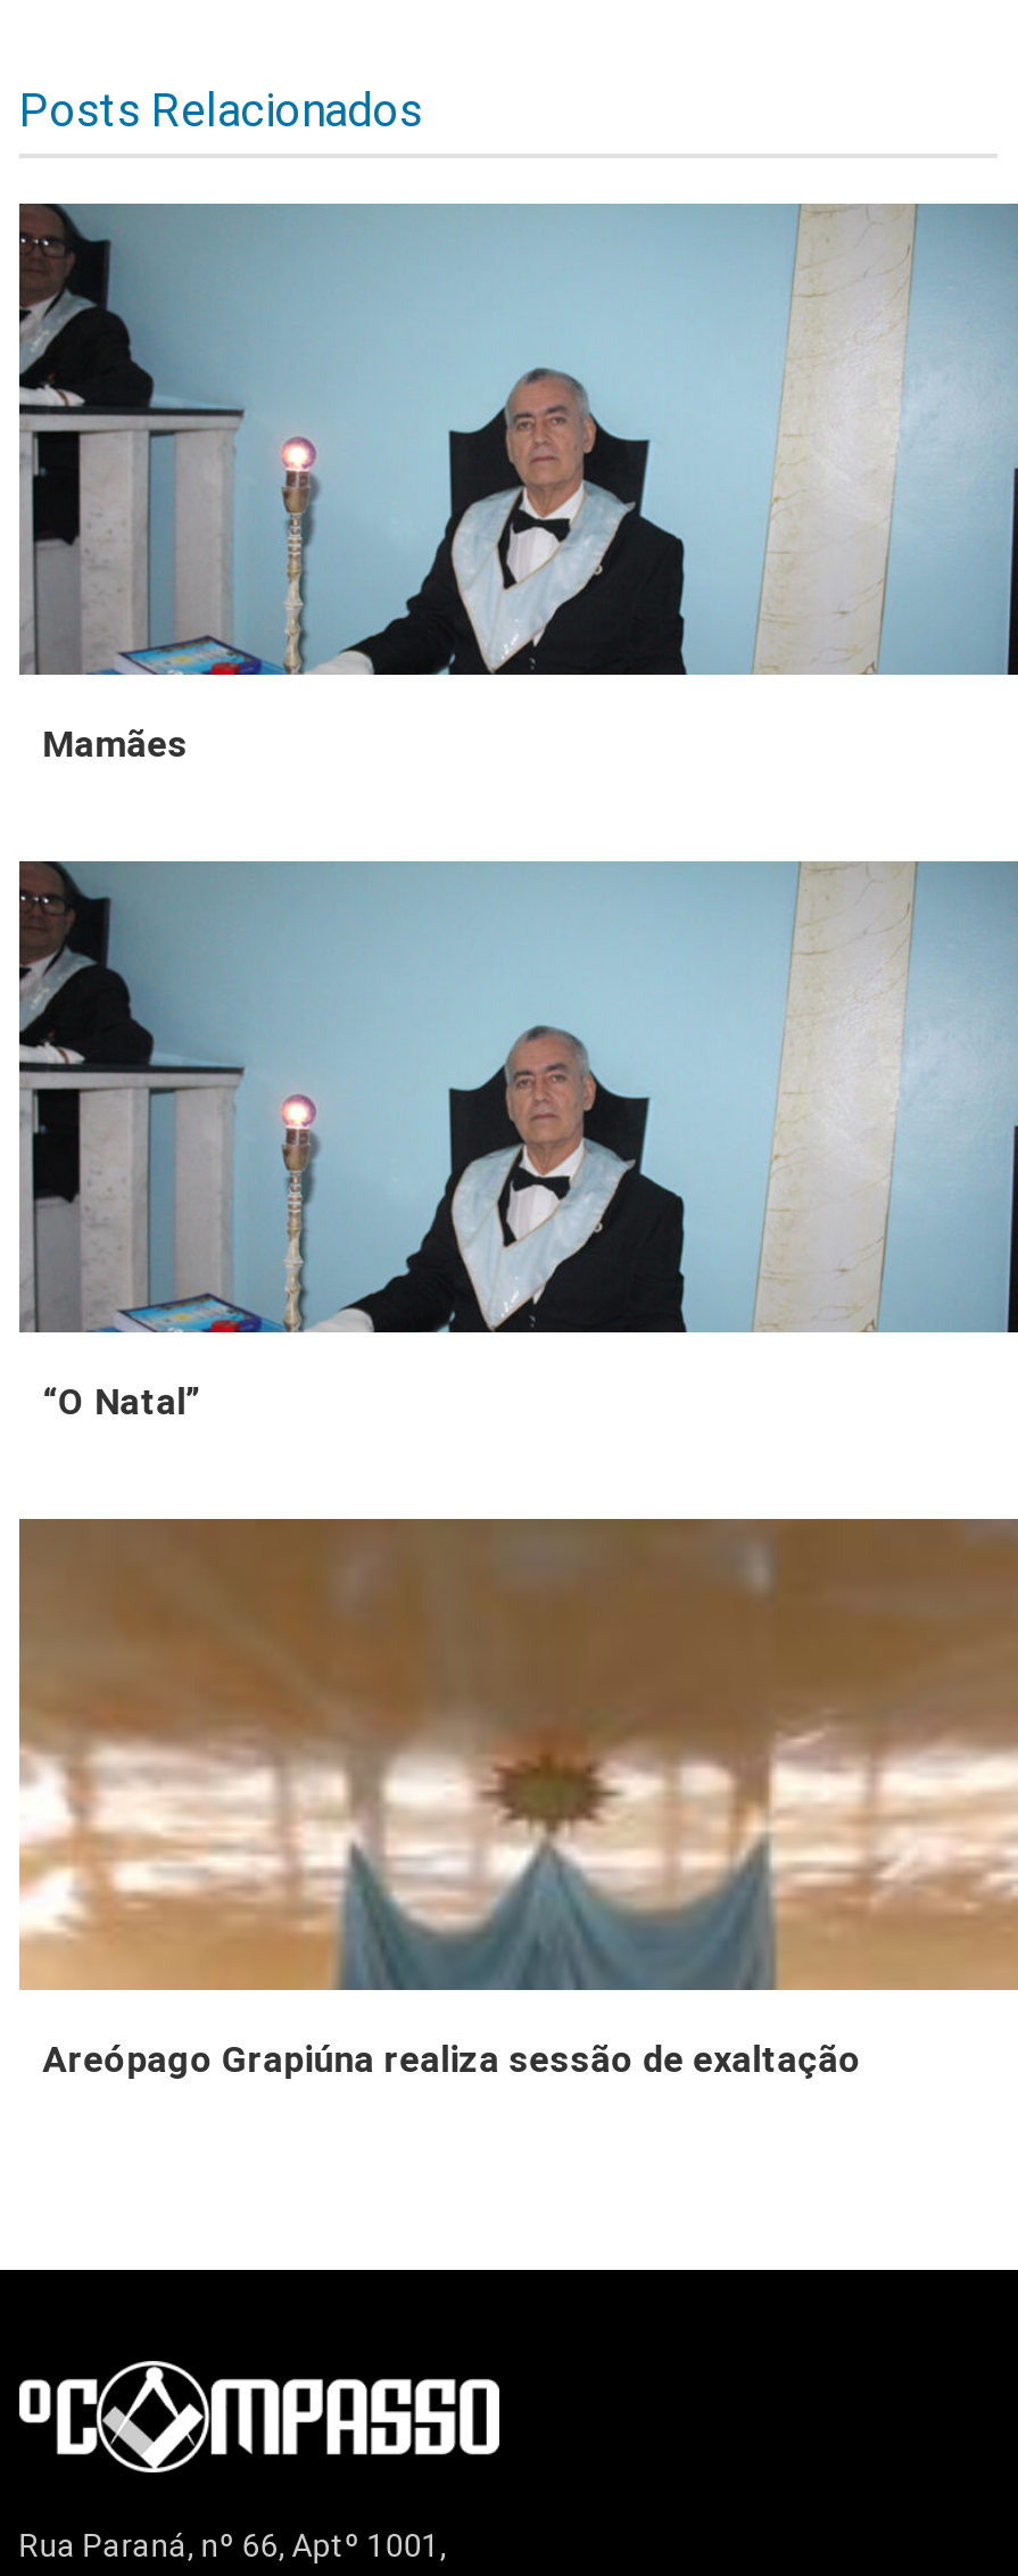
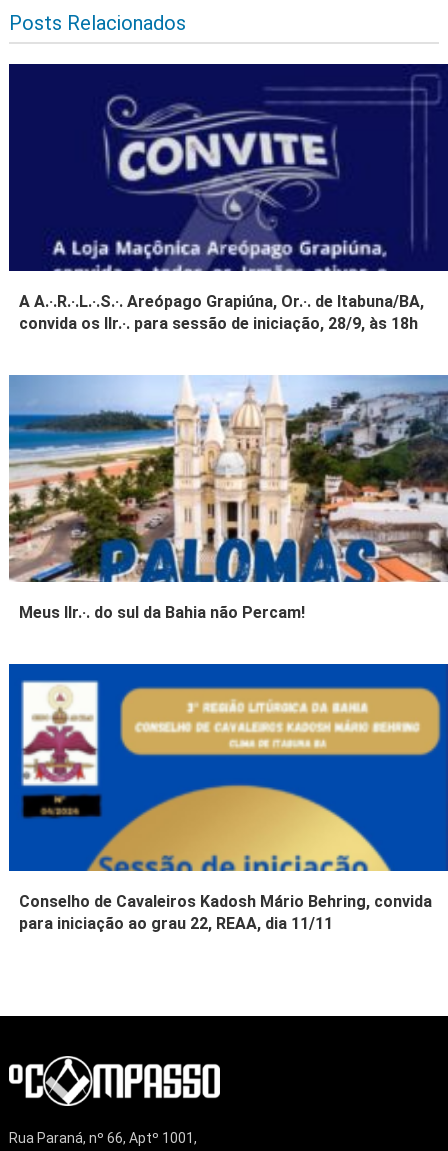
- [image]
- Mamães
+ [image]
+ A A.·.R.·.L.·.S.·. Areópago Grapiúna, Or.·. de Itabuna/BA,
+ convida os IIr.·. para sessão de iniciação, 28/9, às 18h

- [image]
- “O Natal”
+ [image]
+ Meus IIr.·. do sul da Bahia não Percam!

- [image]
- Areópago Grapiúna realiza sessão de exaltação
+ [image]
+ Conselho de Cavaleiros Kadosh Mário Behring, convida
+ para iniciação ao grau 22, REAA, dia 11/11
